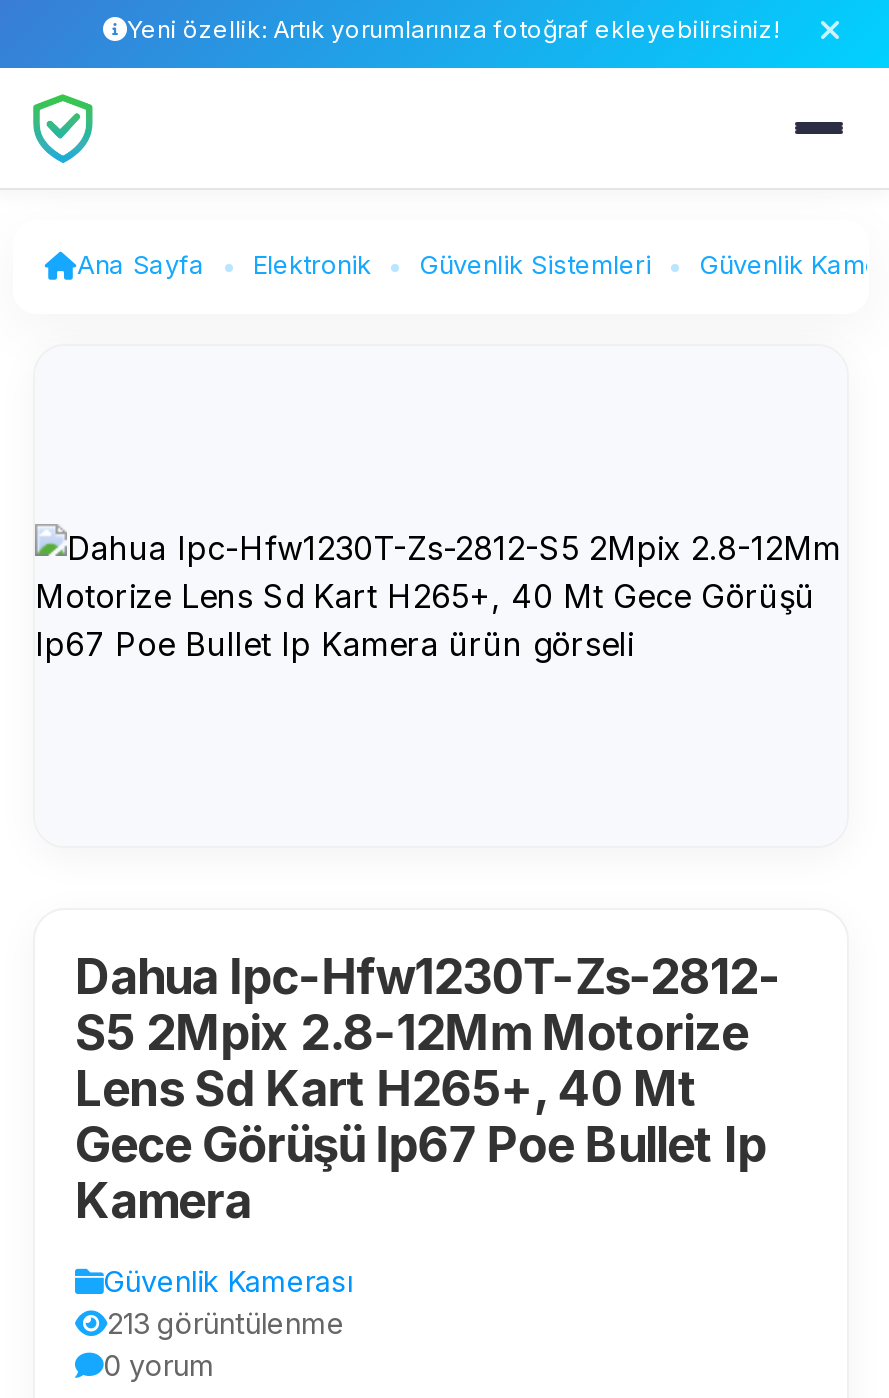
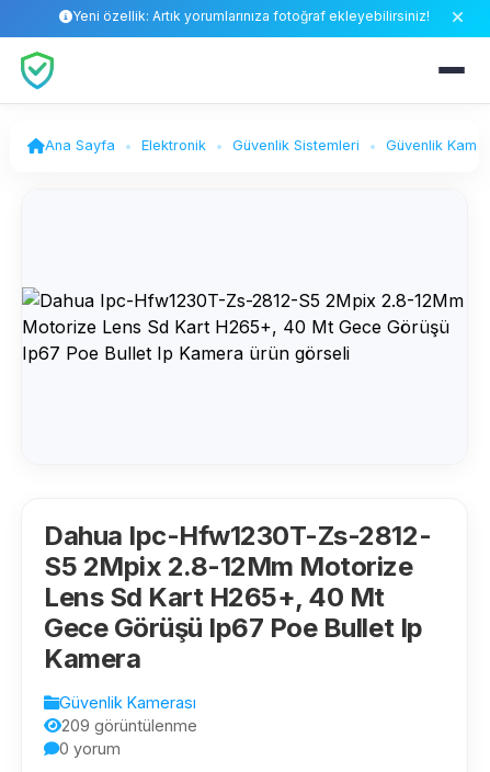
- 213 görüntülenme
+ 209 görüntülenme
